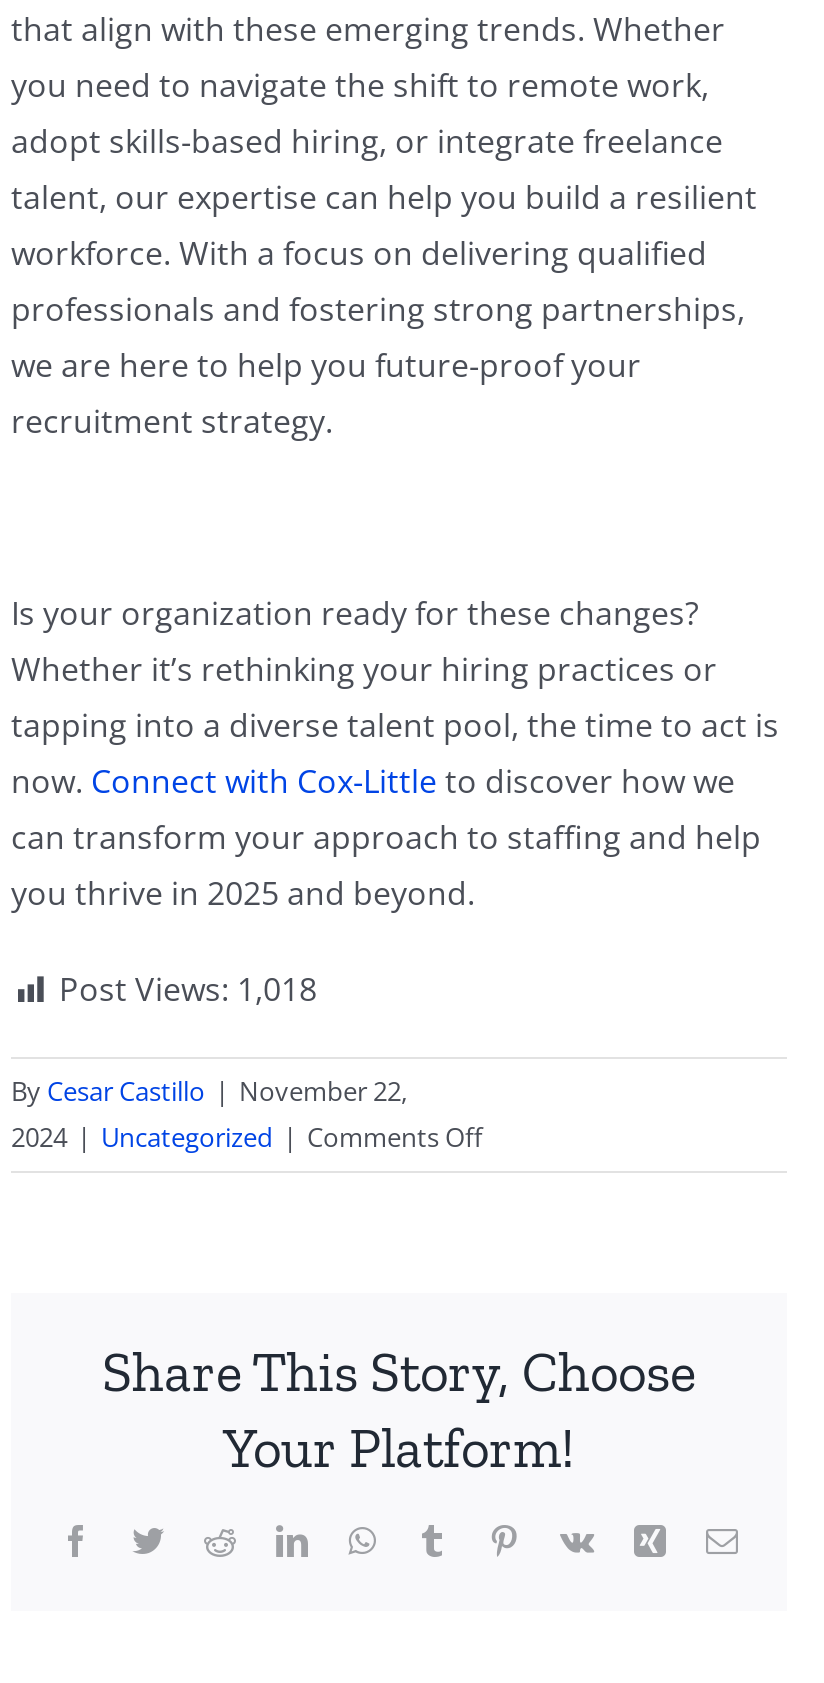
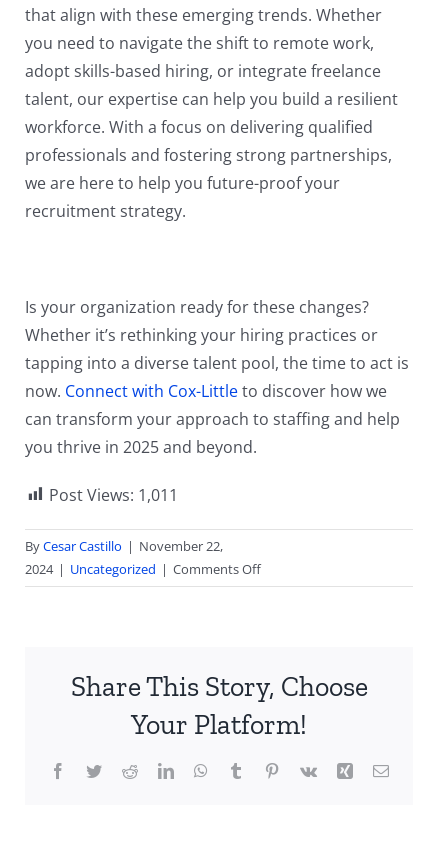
- Post Views: 1,018
+ Post Views: 1,011
